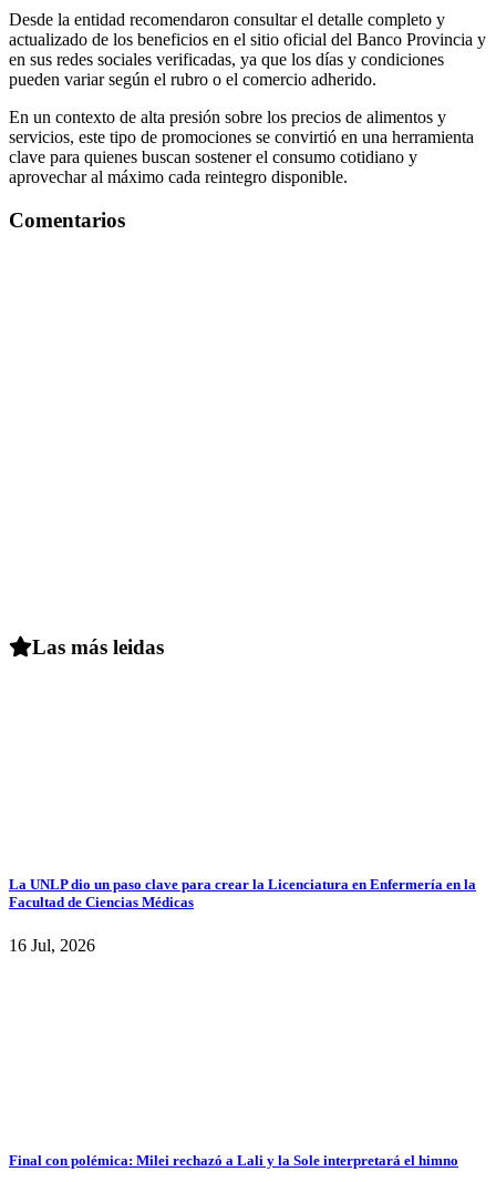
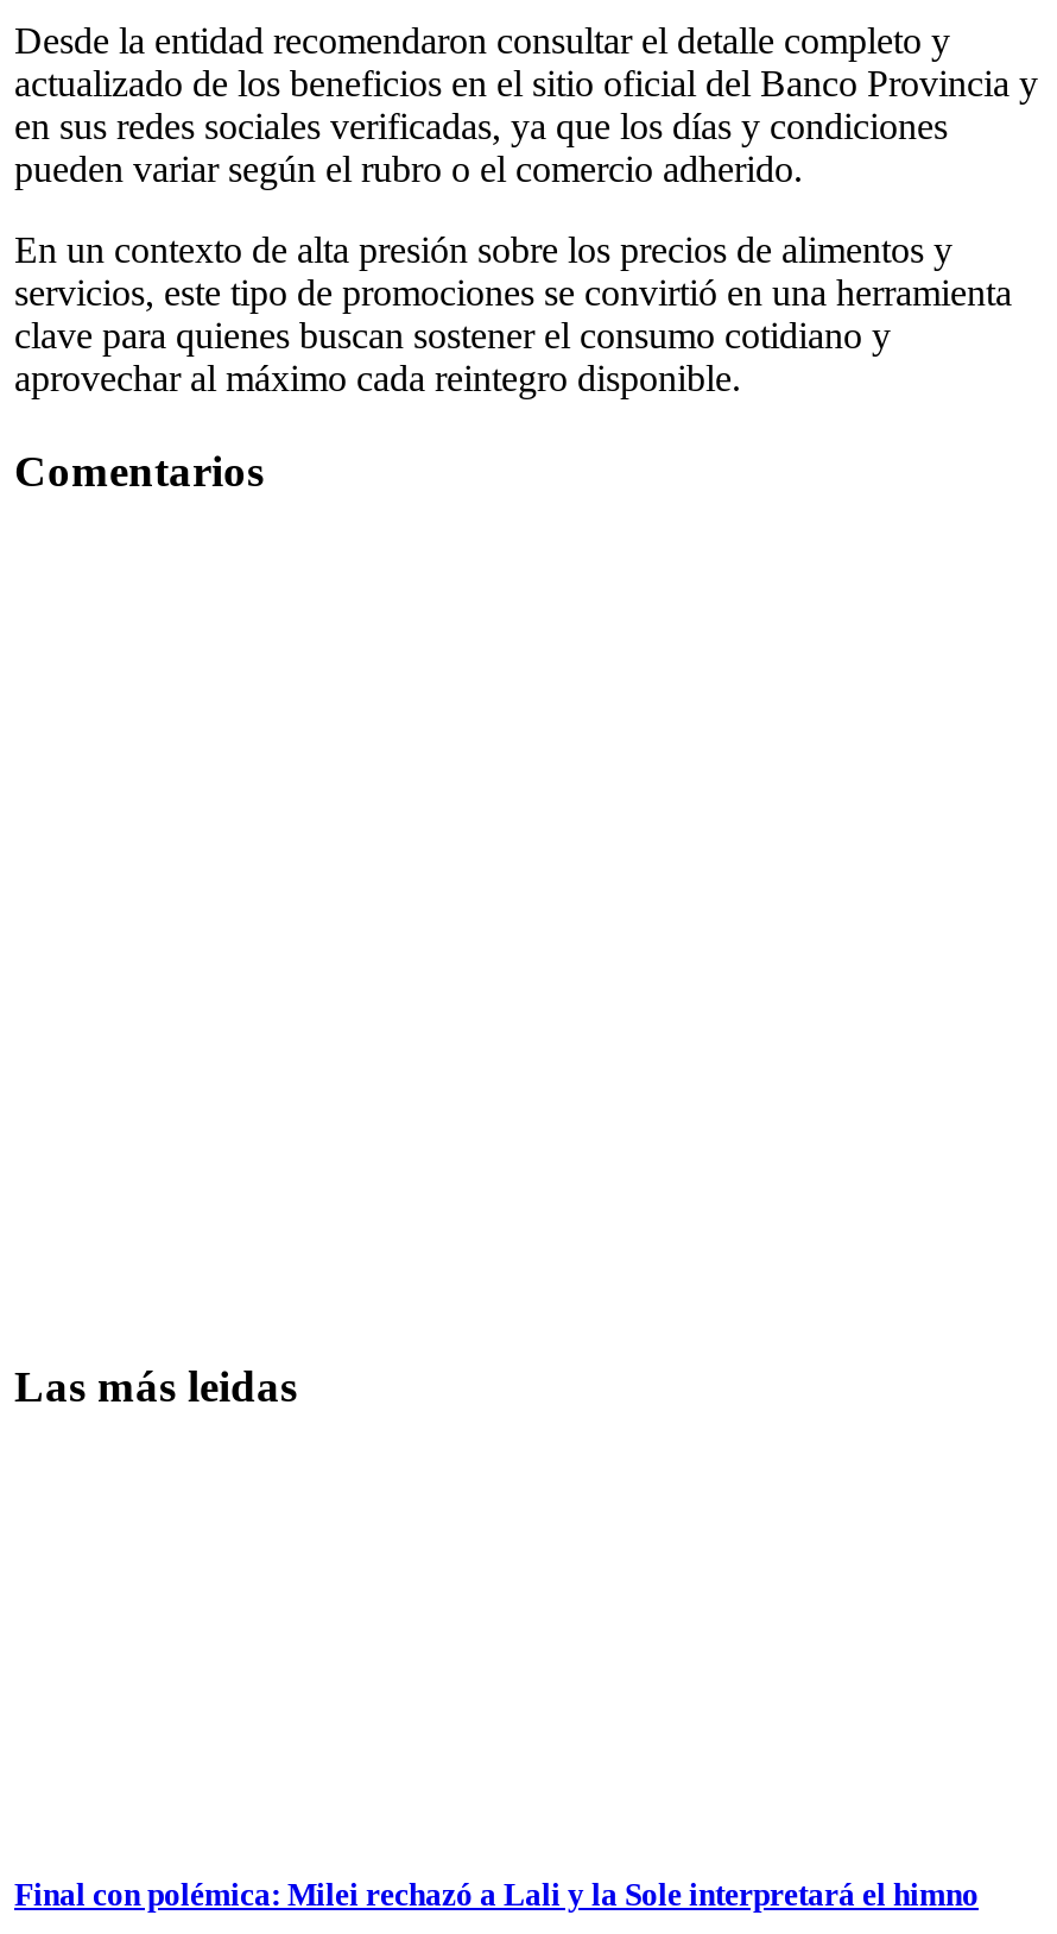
- La UNLP dio un paso clave para crear la Licenciatura en Enfermería en la
- Facultad de Ciencias Médicas
- 16 Jul, 2026
